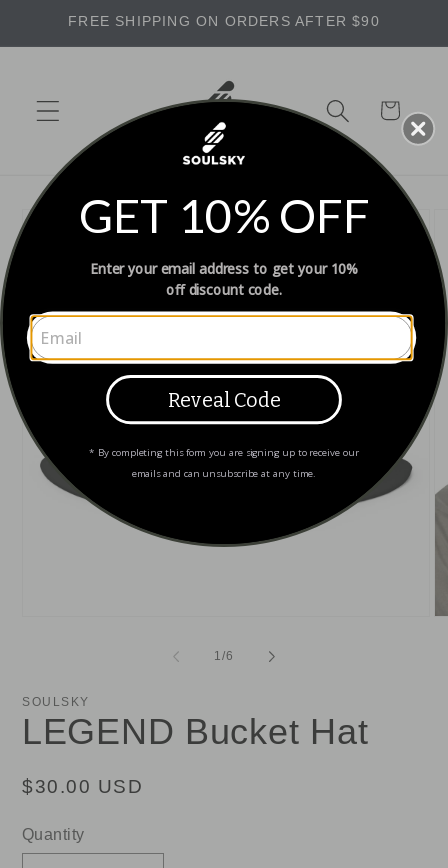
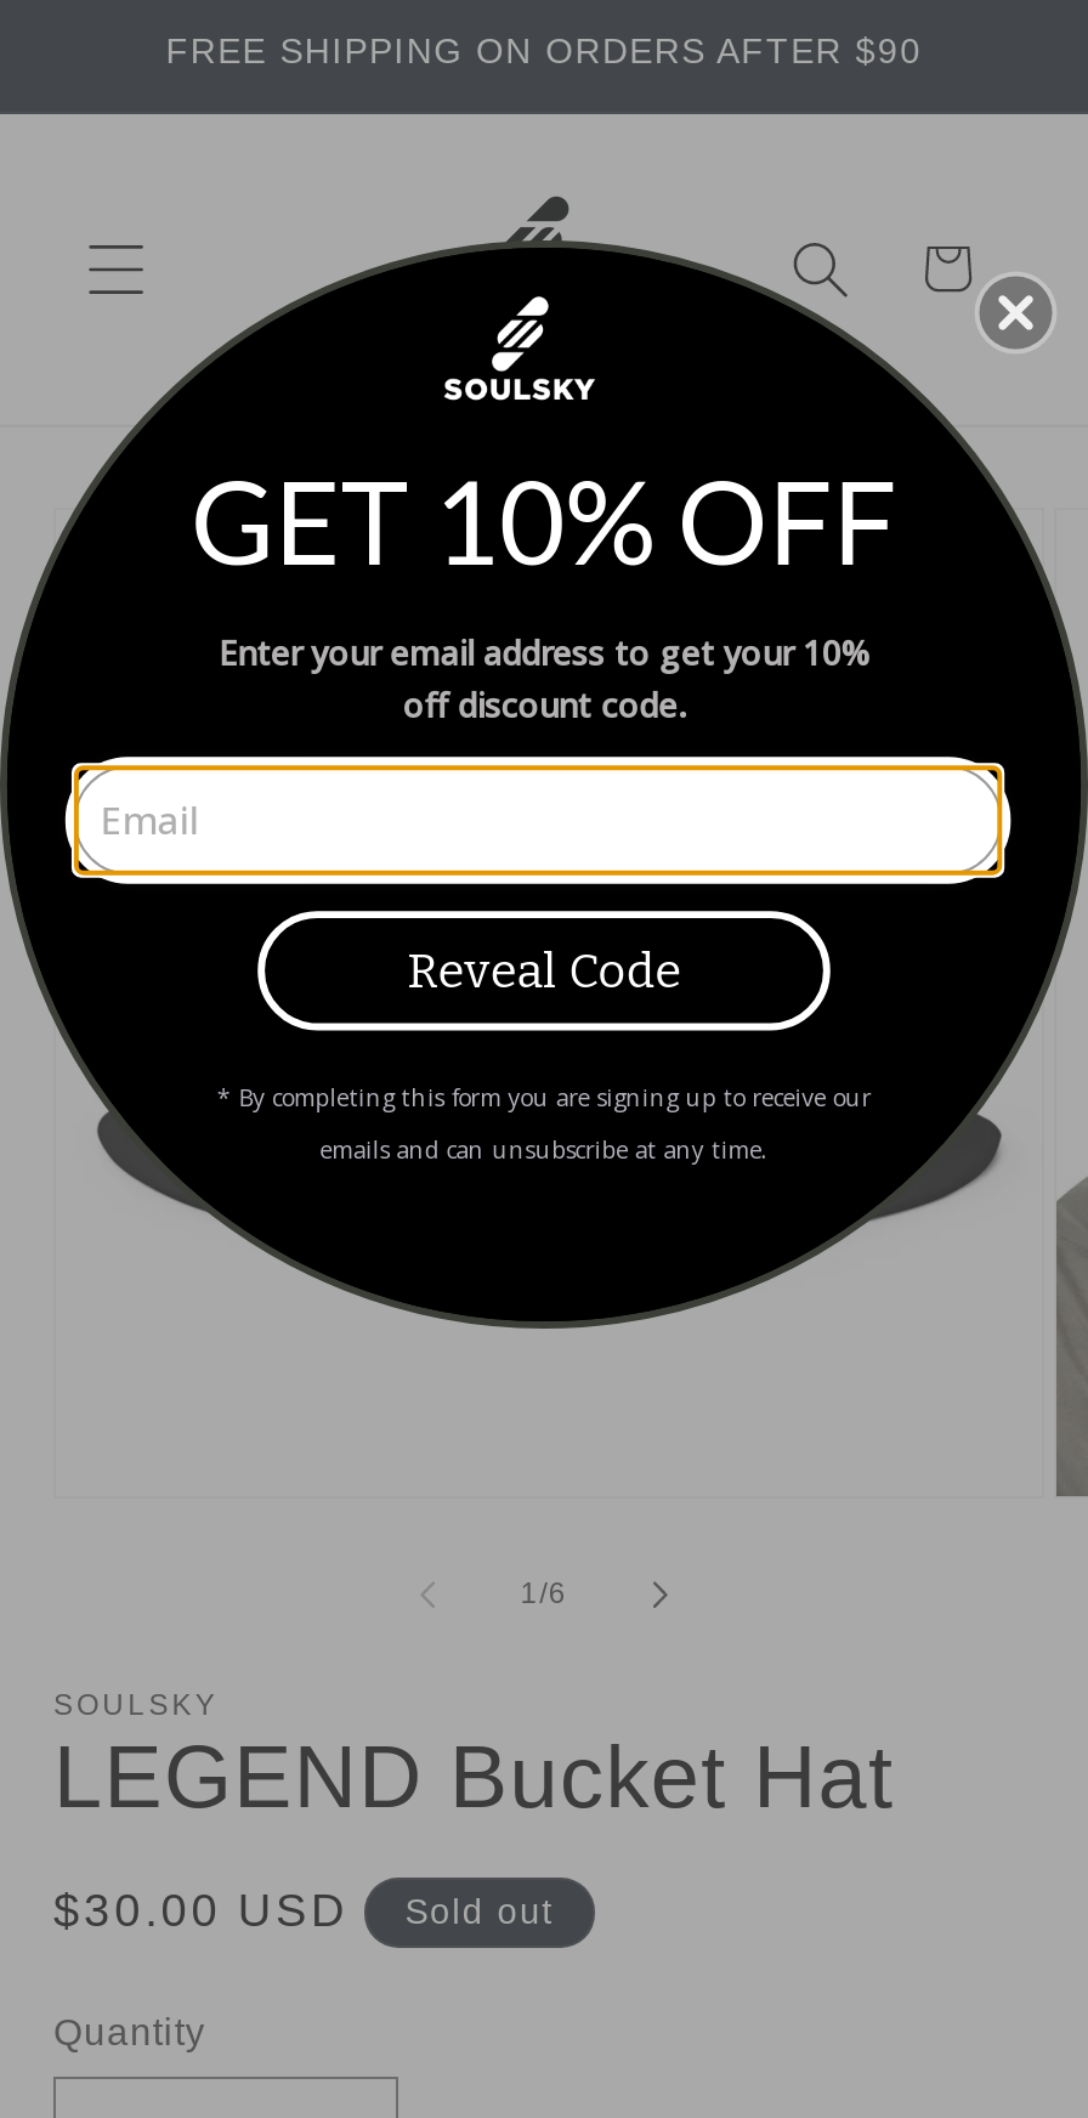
+ Sold out
